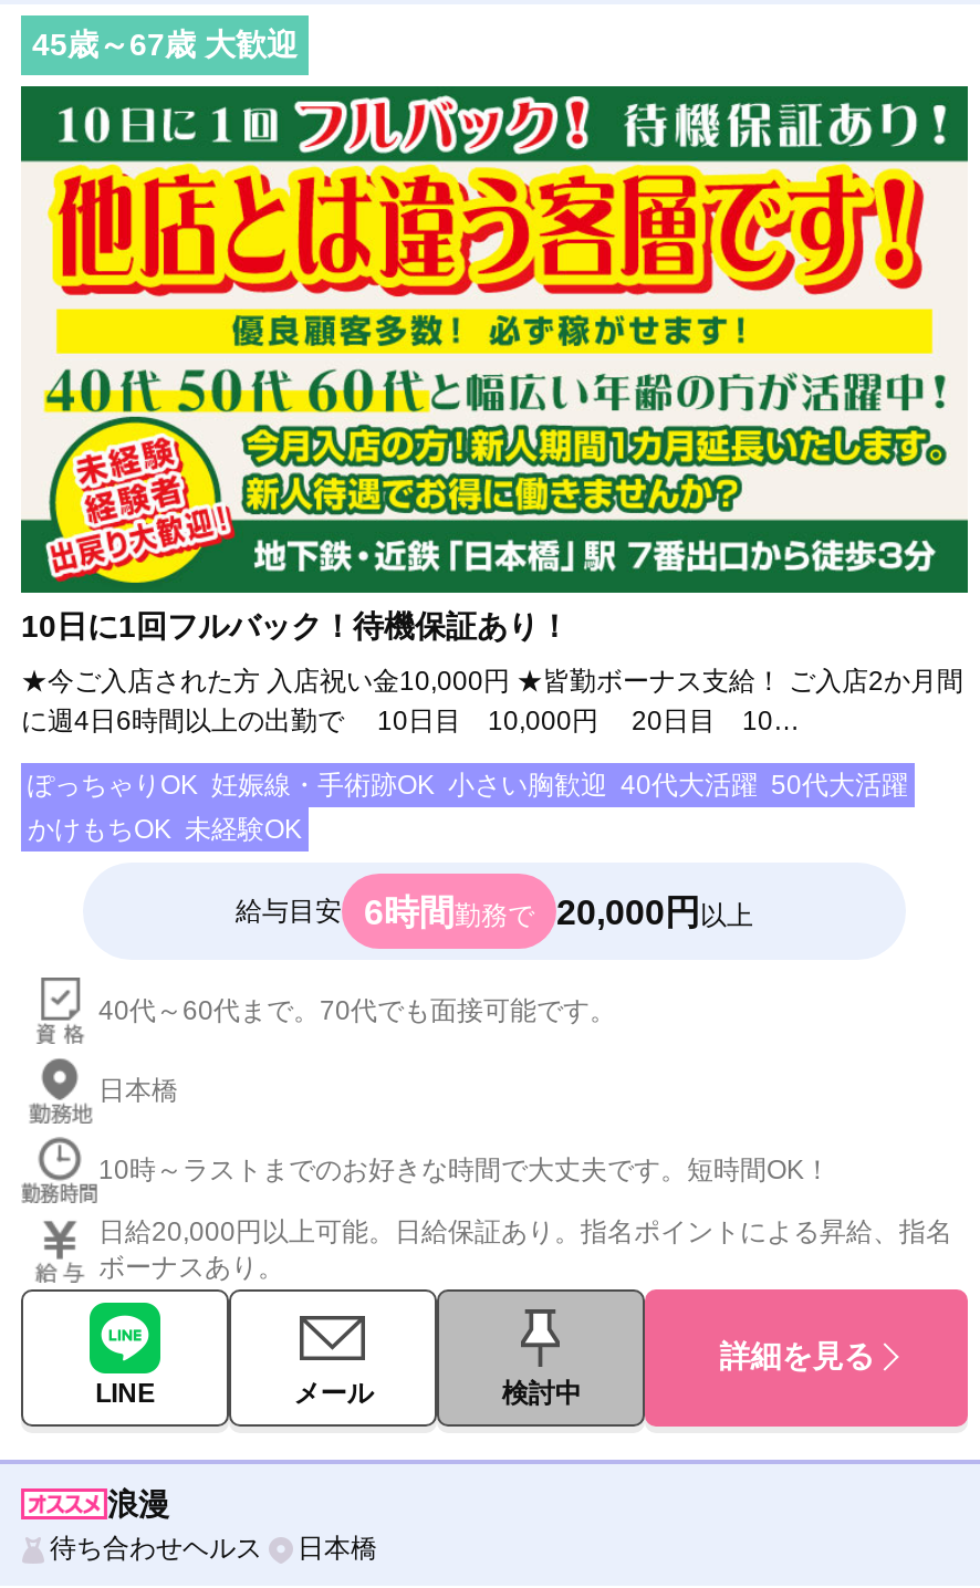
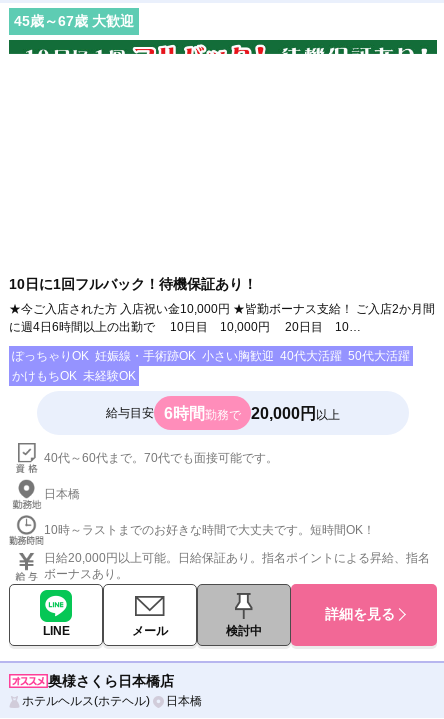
- [image]

- 浪漫
- 待ち合わせヘルス
+ 奥様さくら日本橋店
+ ホテルヘルス(ホテヘル)
